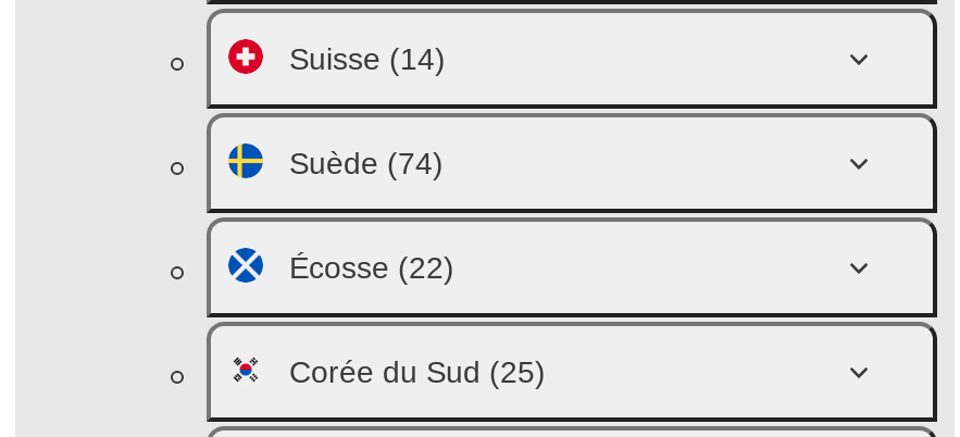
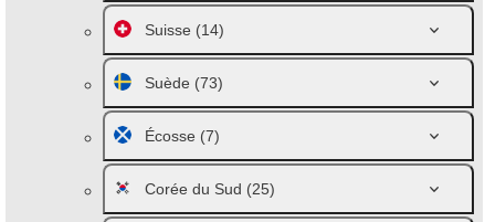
- Suède (74)
+ Suède (73)

- Écosse (22)
+ Écosse (7)
